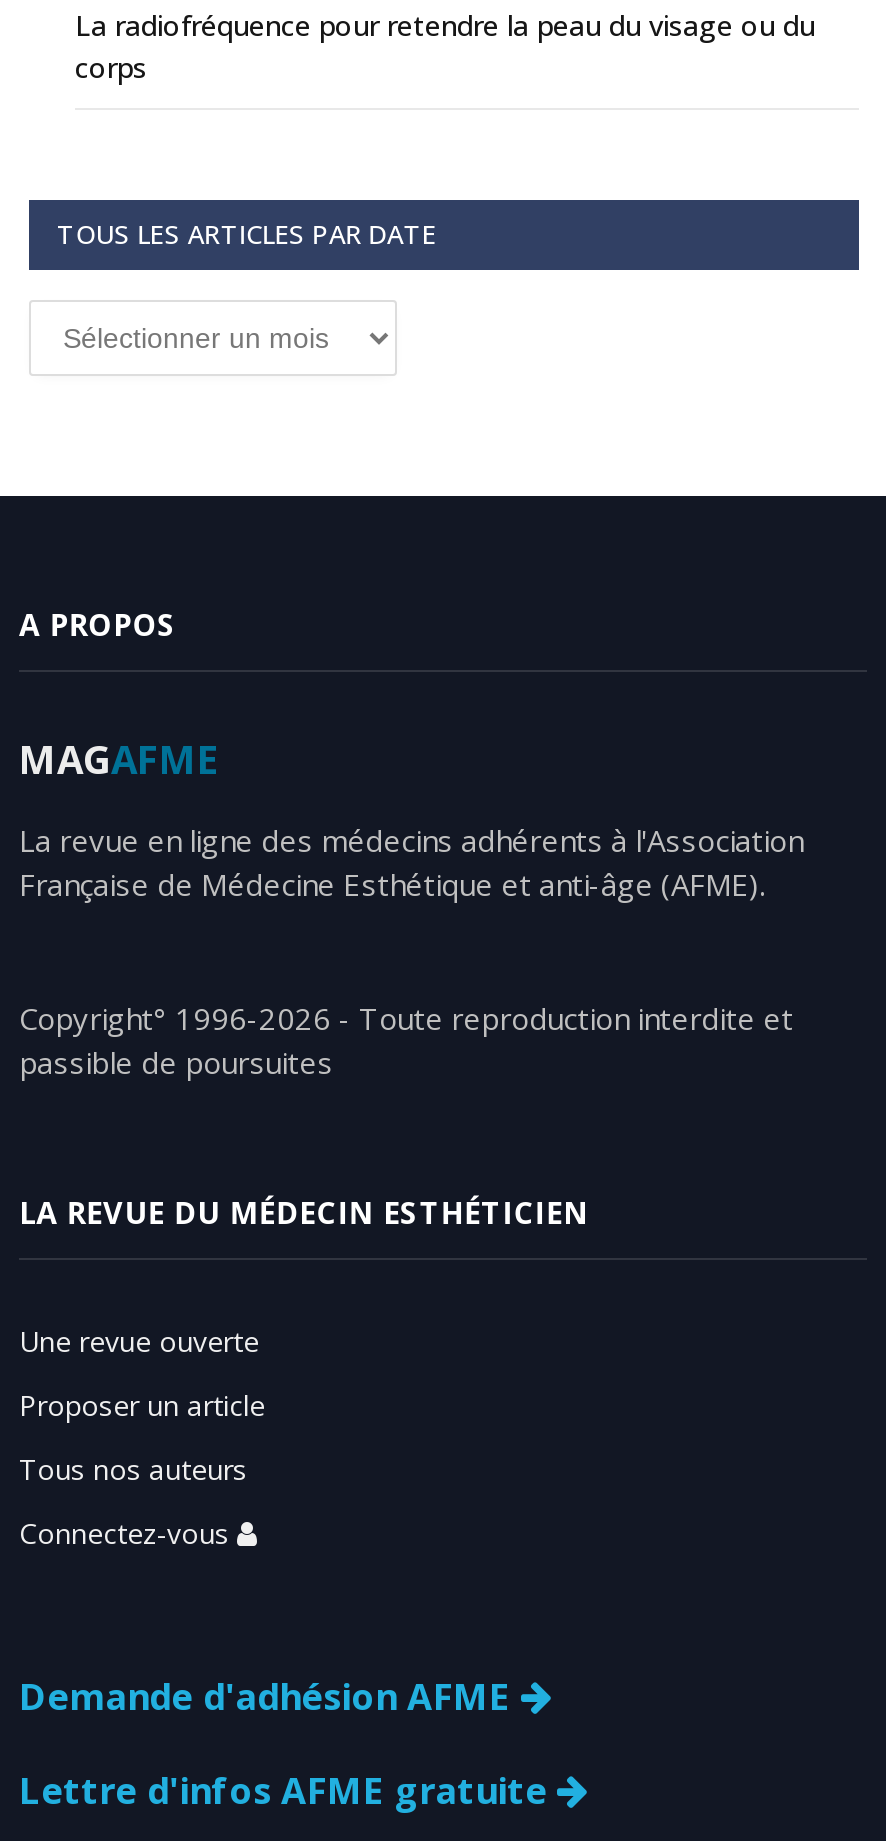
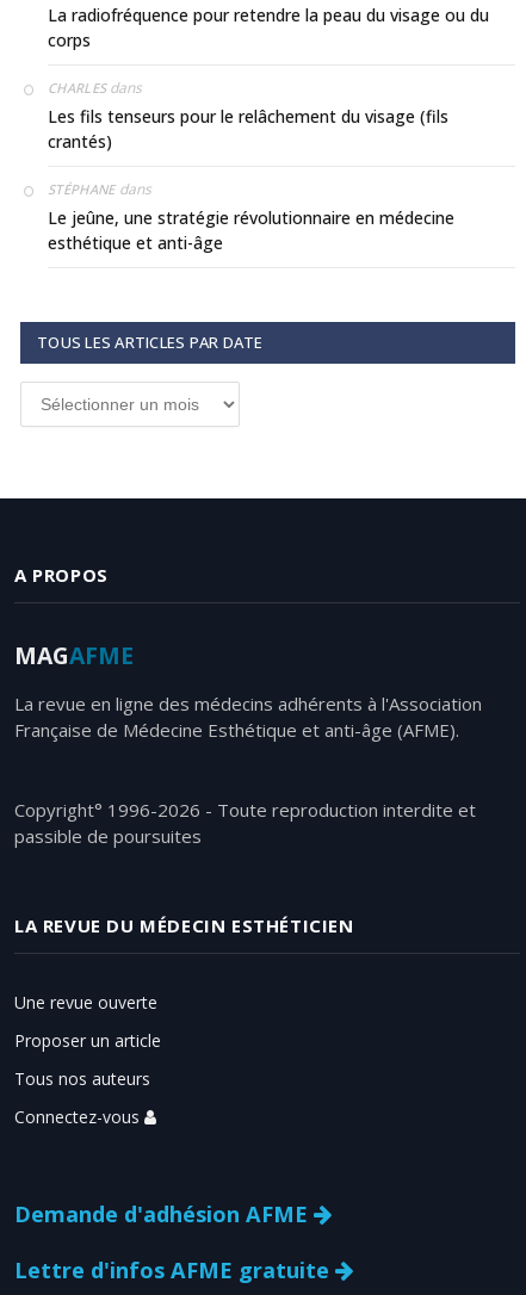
+ CHARLES dans
+ Les fils tenseurs pour le relâchement du visage (fils
+ crantés)
+ STÉPHANE dans
+ Le jeûne, une stratégie révolutionnaire en médecine
+ esthétique et anti-âge
